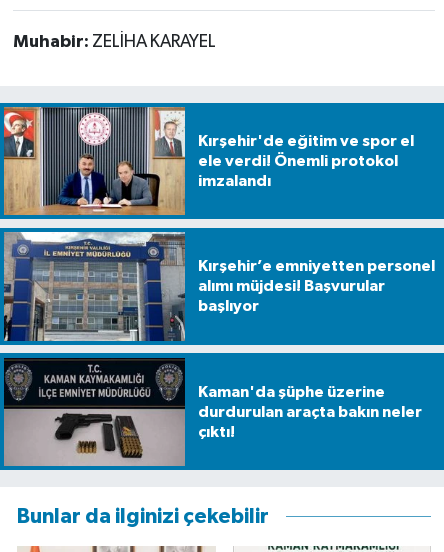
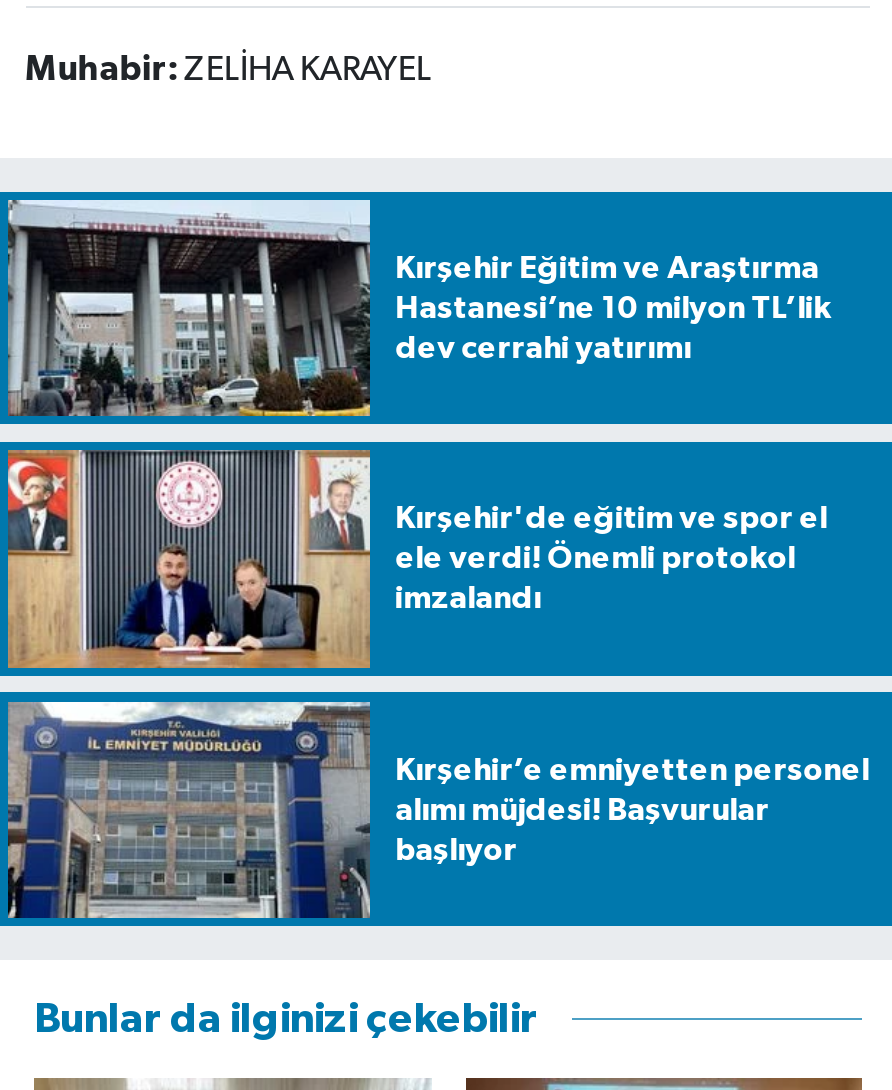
+ [image]
+ Kırşehir Eğitim ve Araştırma
+ Hastanesi’ne 10 milyon TL’lik
+ dev cerrahi yatırımı

moved down: [image] | Kırşehir'de eğitim ve spor el | ele verdi! Önemli protokol | imzalandı | Kırşehir’e emniyetten personel | alımı müjdesi! Başvurular | başlıyor

- [image]
- Kaman'da şüphe üzerine
- durdurulan araçta bakın neler
- çıktı!
